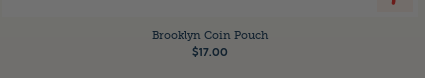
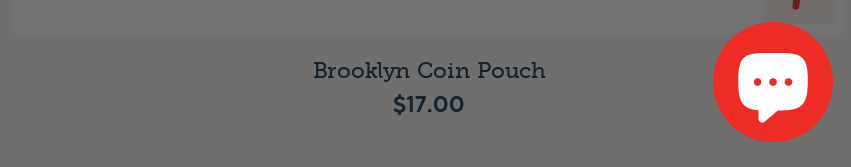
+ [image]
